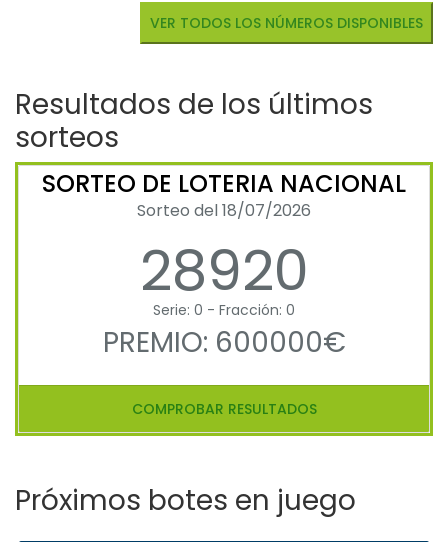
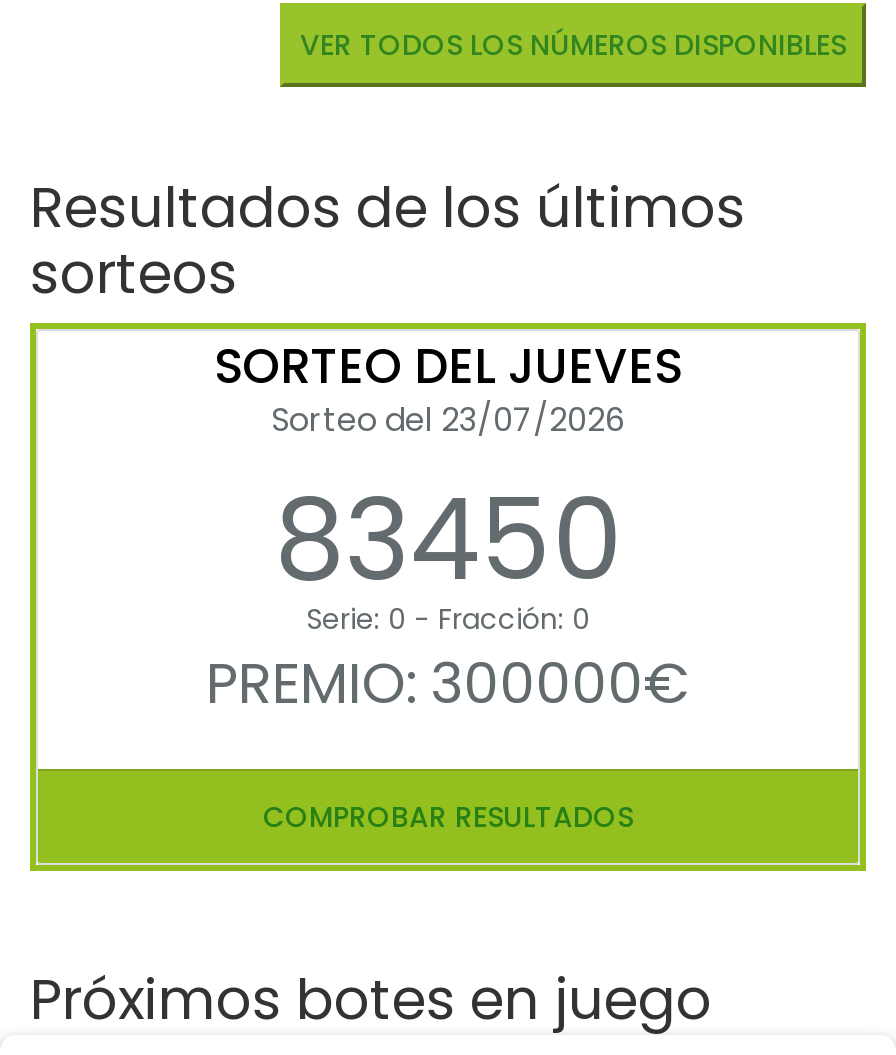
- SORTEO DE LOTERIA NACIONAL
- Sorteo del 18/07/2026
- 28920
+ SORTEO DEL JUEVES
+ Sorteo del 23/07/2026
+ 83450

- PREMIO: 600000€
+ PREMIO: 300000€
